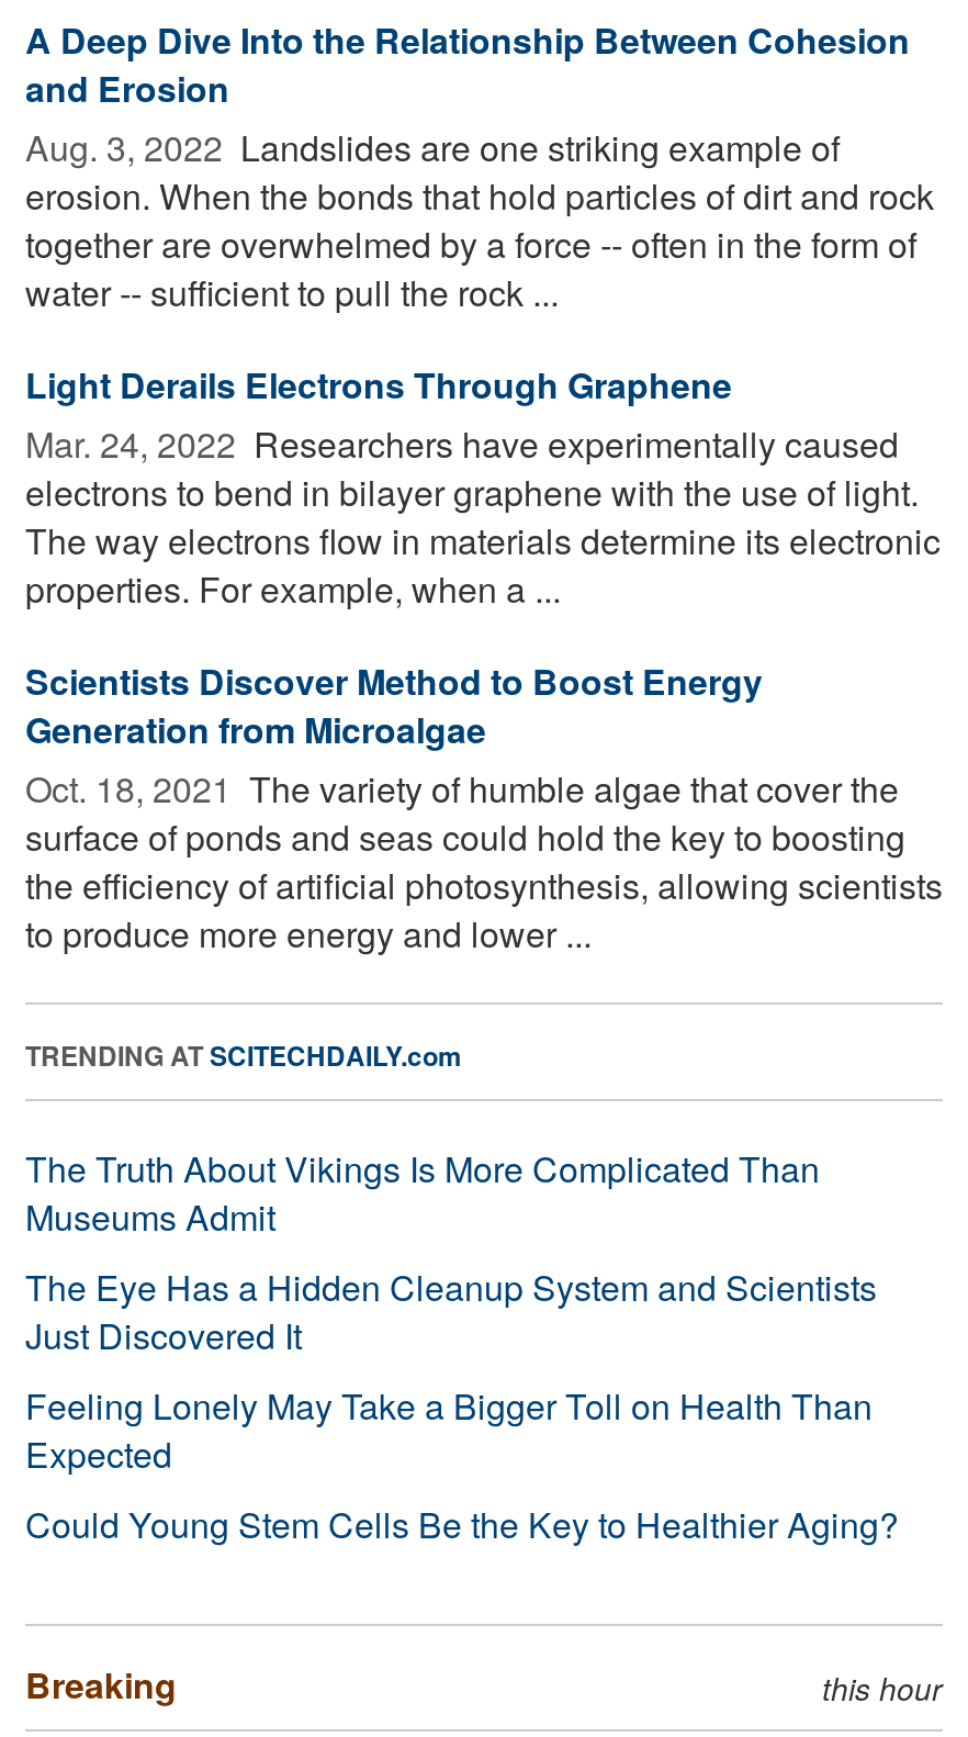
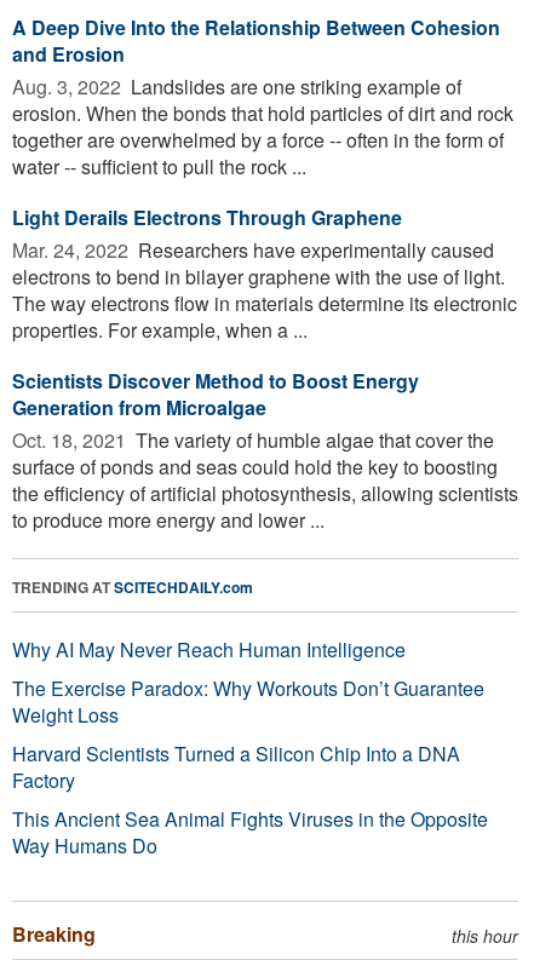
- The Truth About Vikings Is More Complicated Than
- Museums Admit
- The Eye Has a Hidden Cleanup System and Scientists
- Just Discovered It
- Feeling Lonely May Take a Bigger Toll on Health Than
- Expected
- Could Young Stem Cells Be the Key to Healthier Aging?
+ Why AI May Never Reach Human Intelligence
+ The Exercise Paradox: Why Workouts Don’t Guarantee
+ Weight Loss
+ Harvard Scientists Turned a Silicon Chip Into a DNA
+ Factory
+ This Ancient Sea Animal Fights Viruses in the Opposite
+ Way Humans Do
